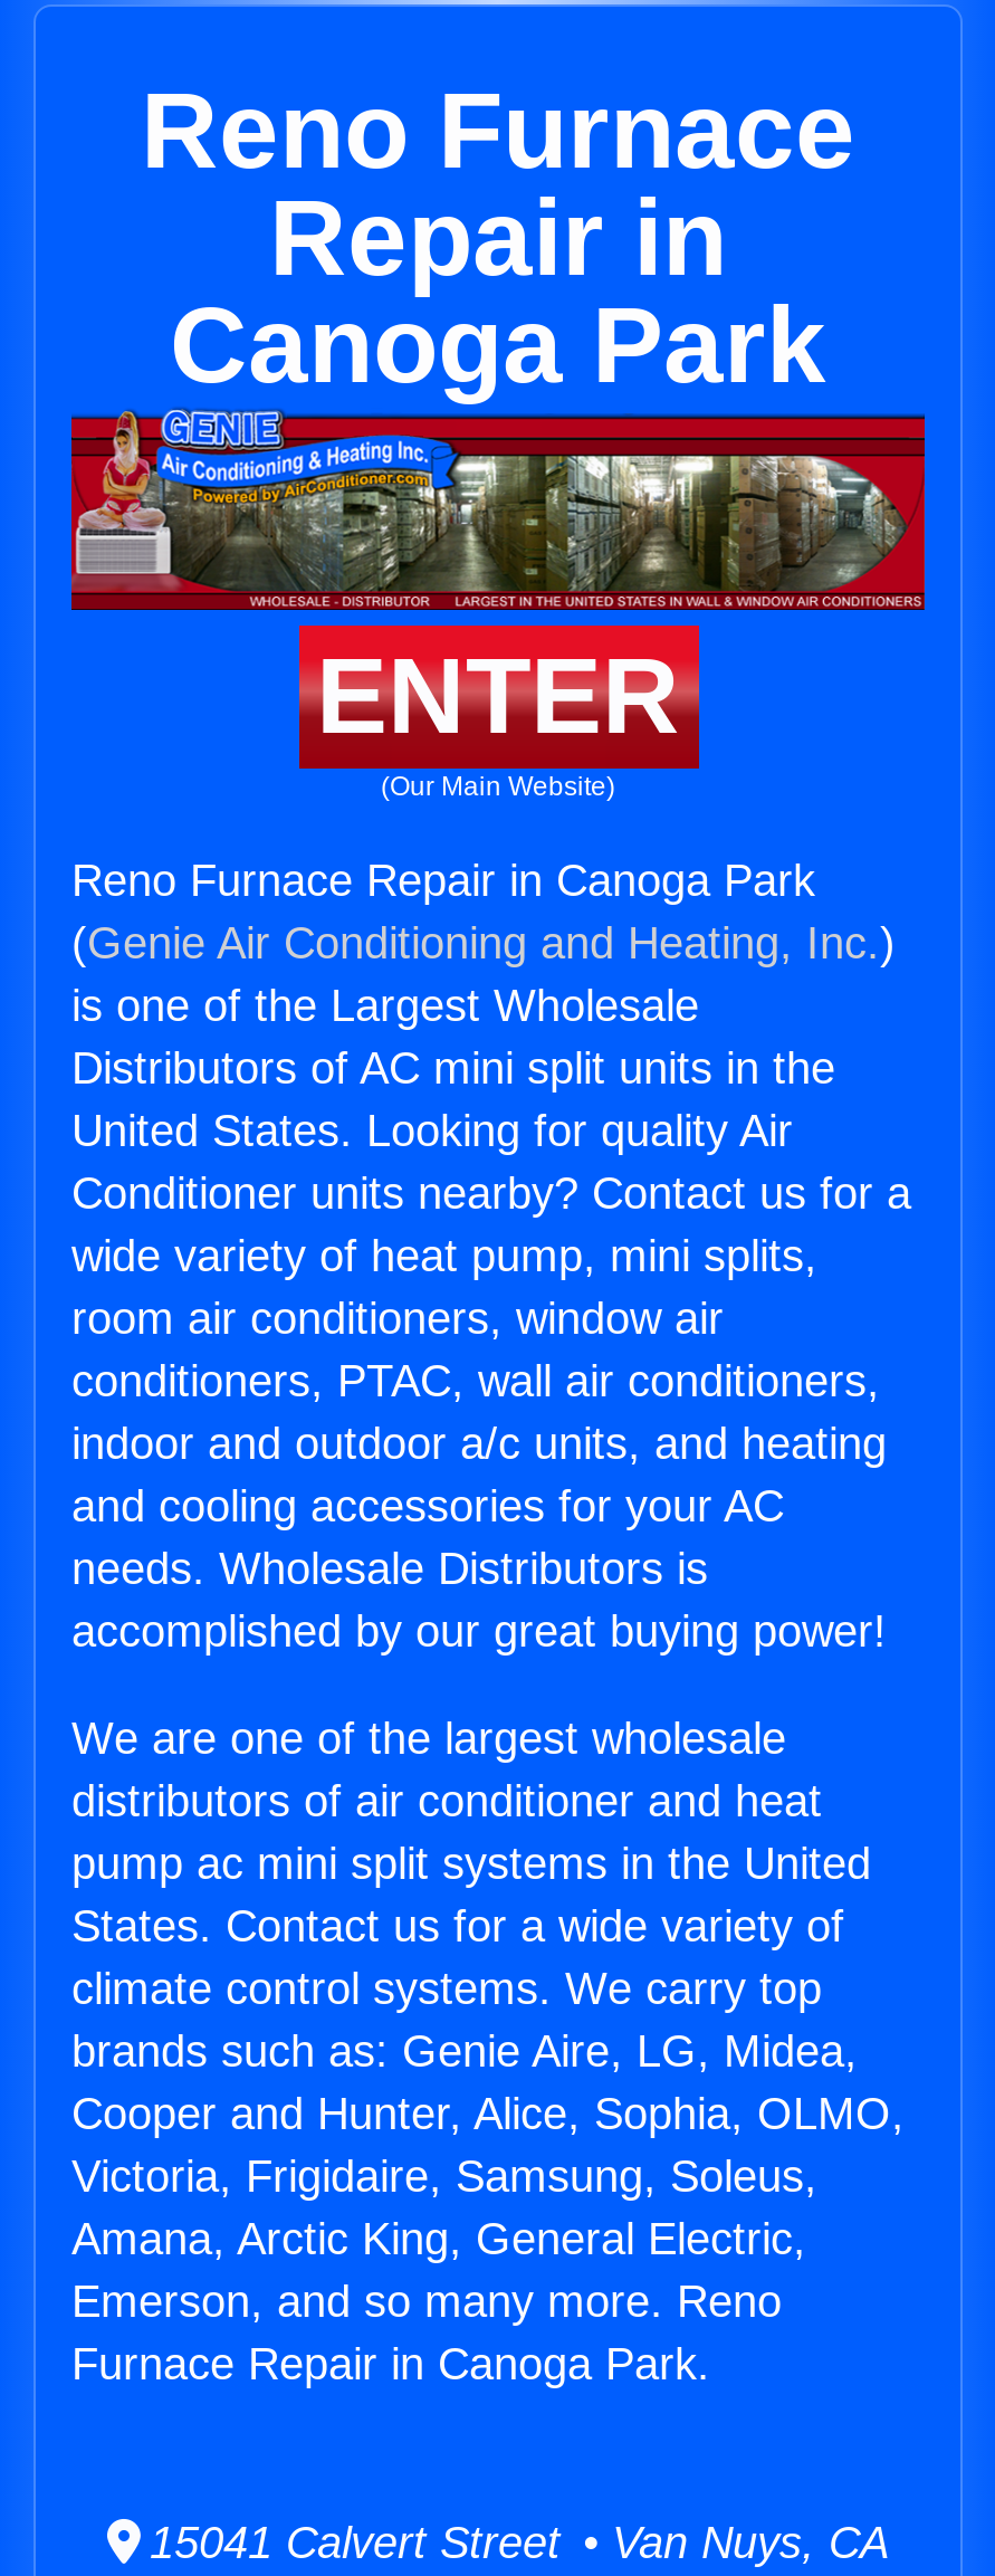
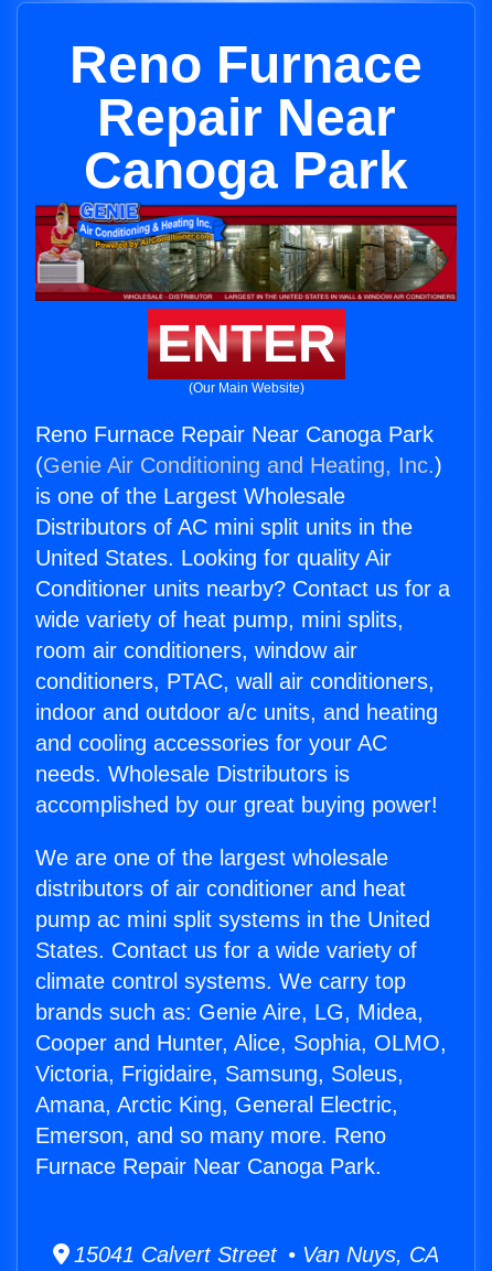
- Repair in
+ Repair Near

- Reno Furnace Repair in Canoga Park
+ Reno Furnace Repair Near Canoga Park

- Furnace Repair in Canoga Park.
+ Furnace Repair Near Canoga Park.
